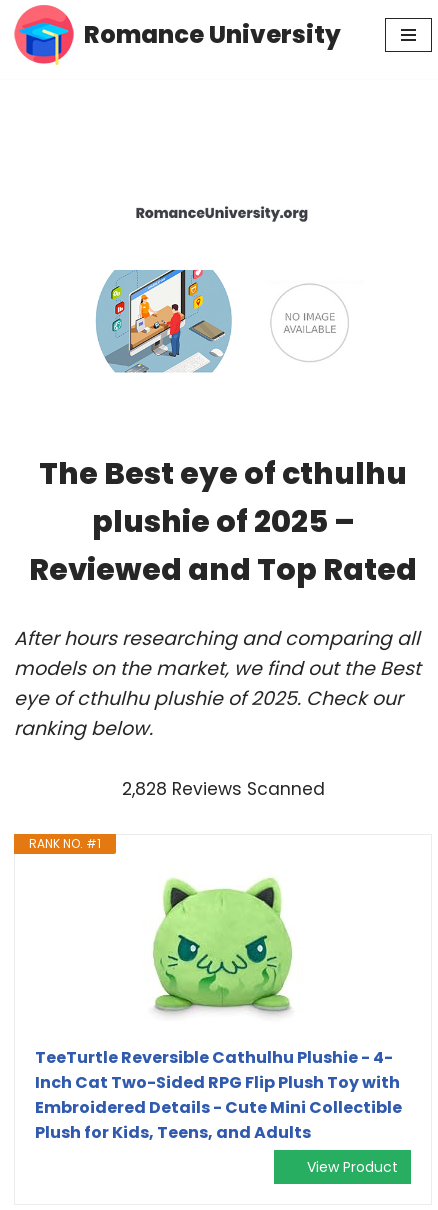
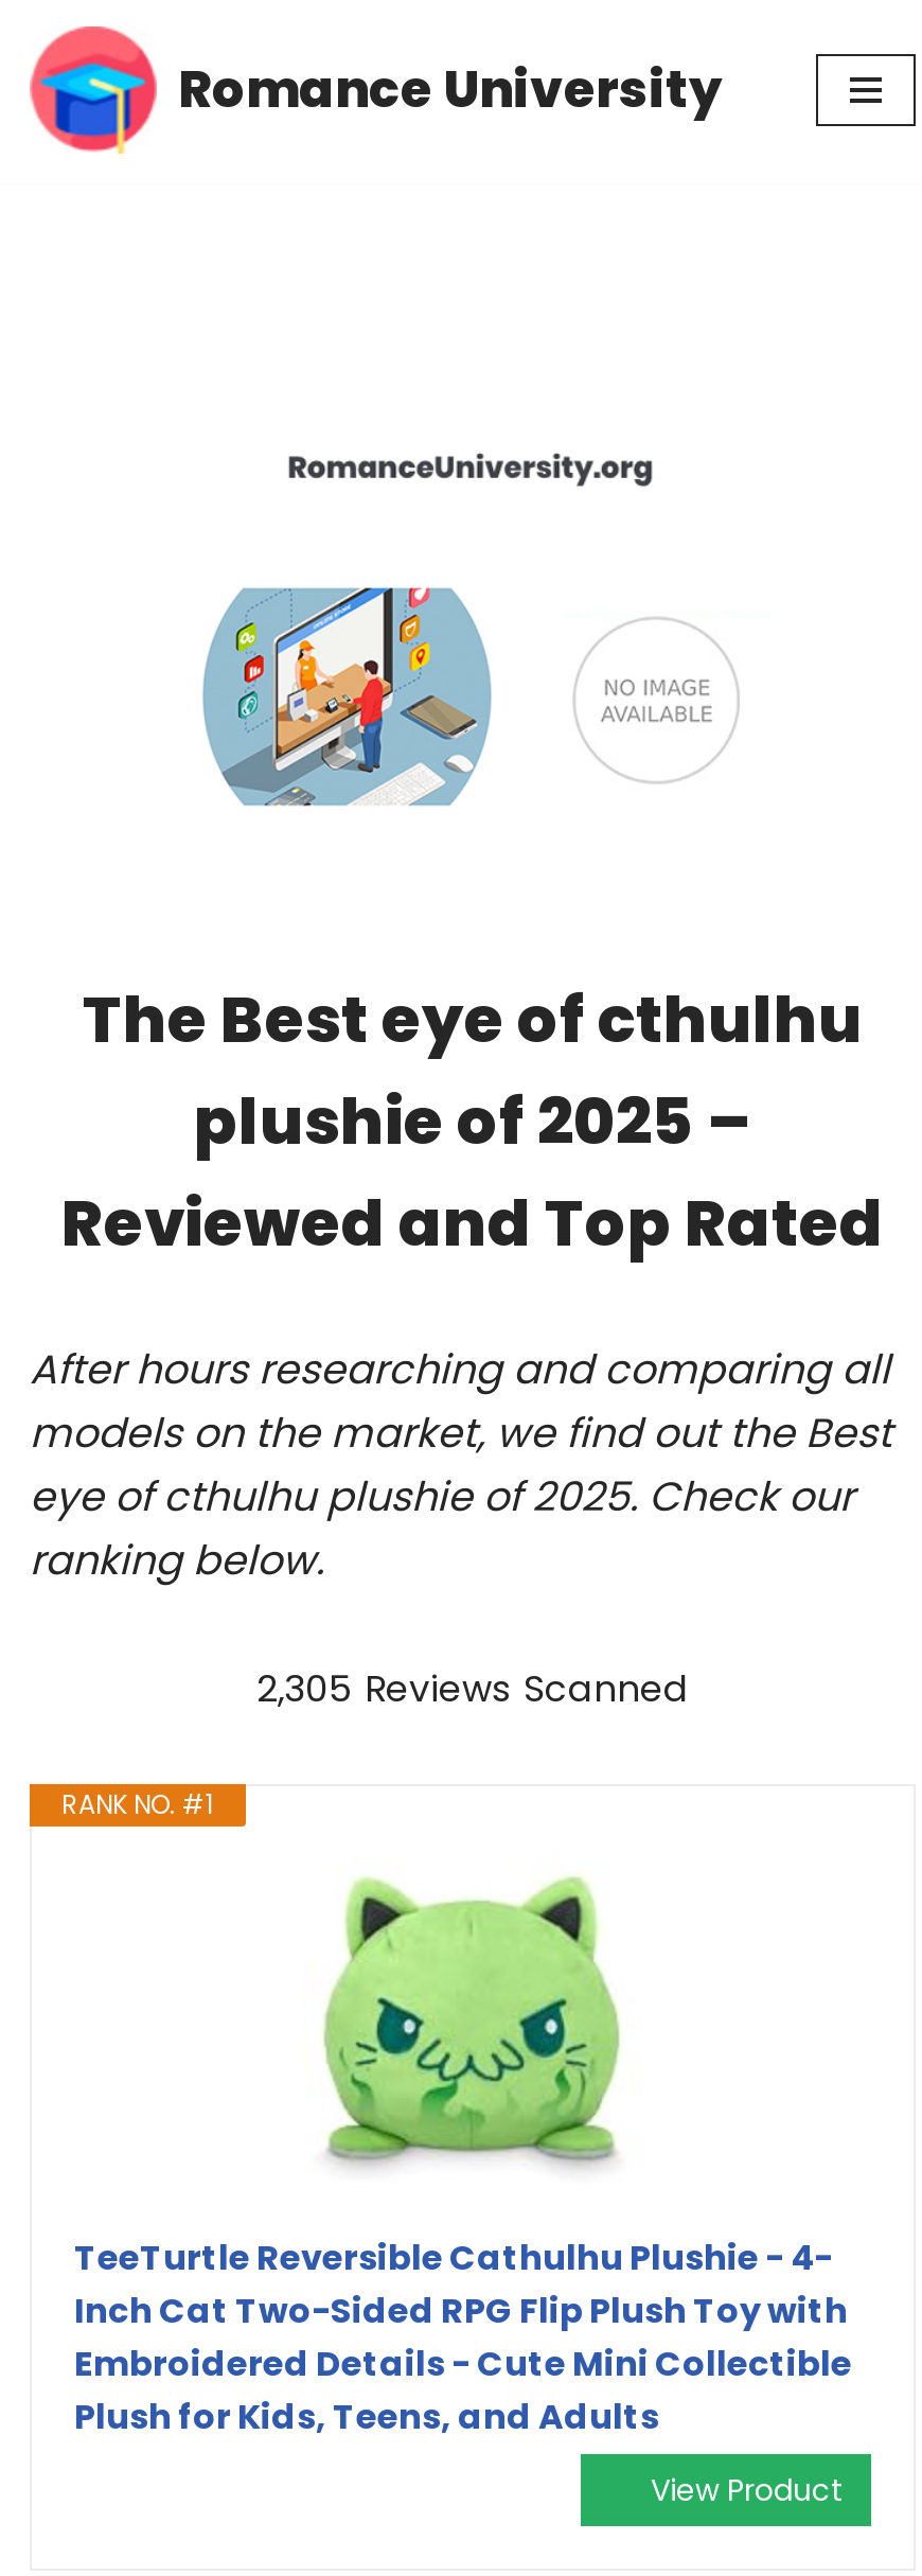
- 2,828 Reviews Scanned
+ 2,305 Reviews Scanned
